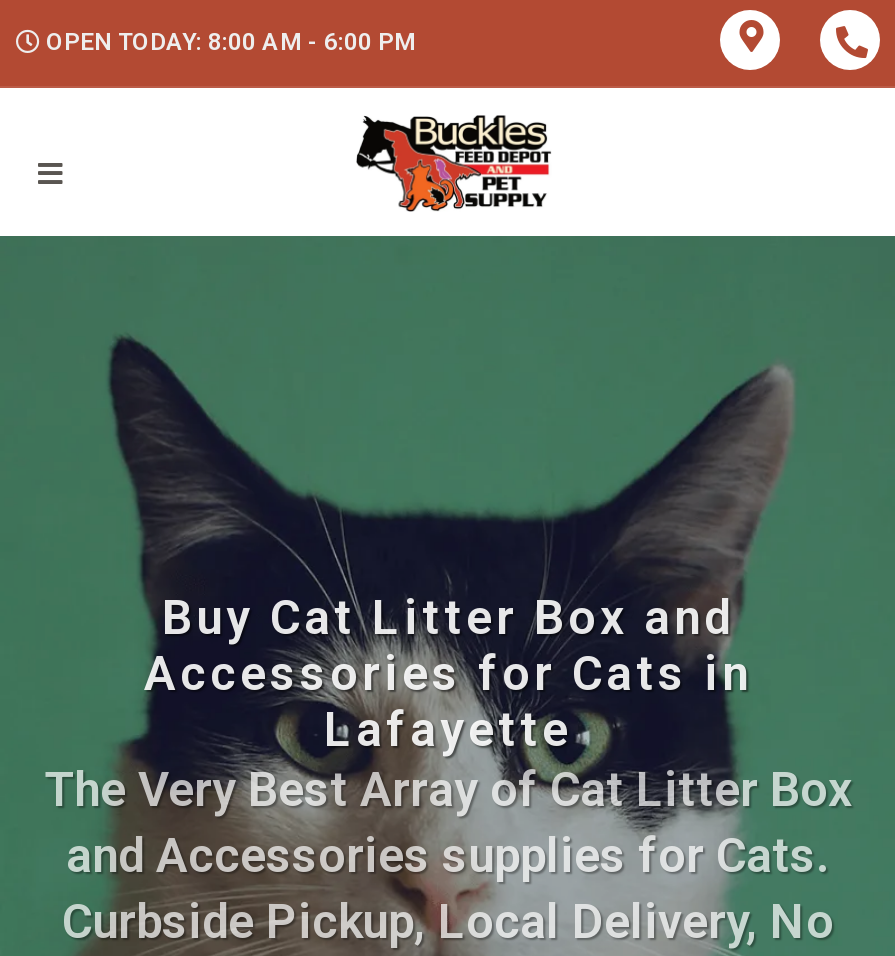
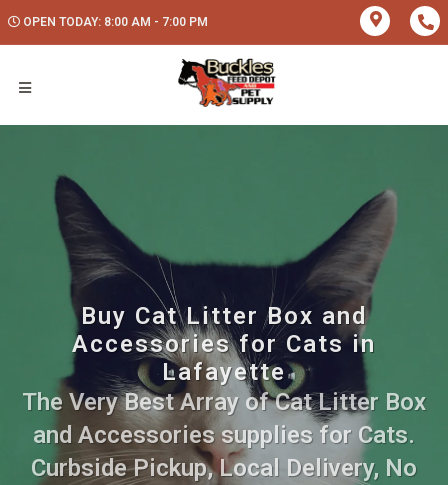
- OPEN TODAY: 8:00 AM - 6:00 PM
+ OPEN TODAY: 8:00 AM - 7:00 PM
